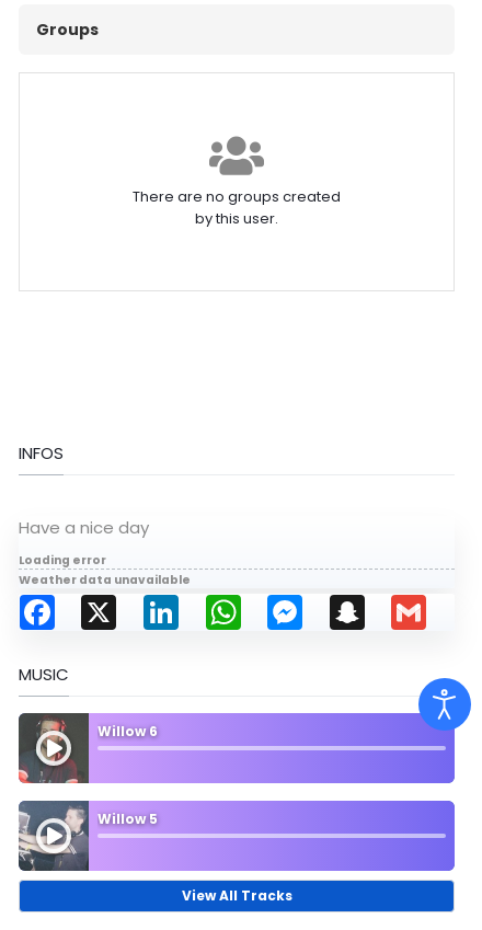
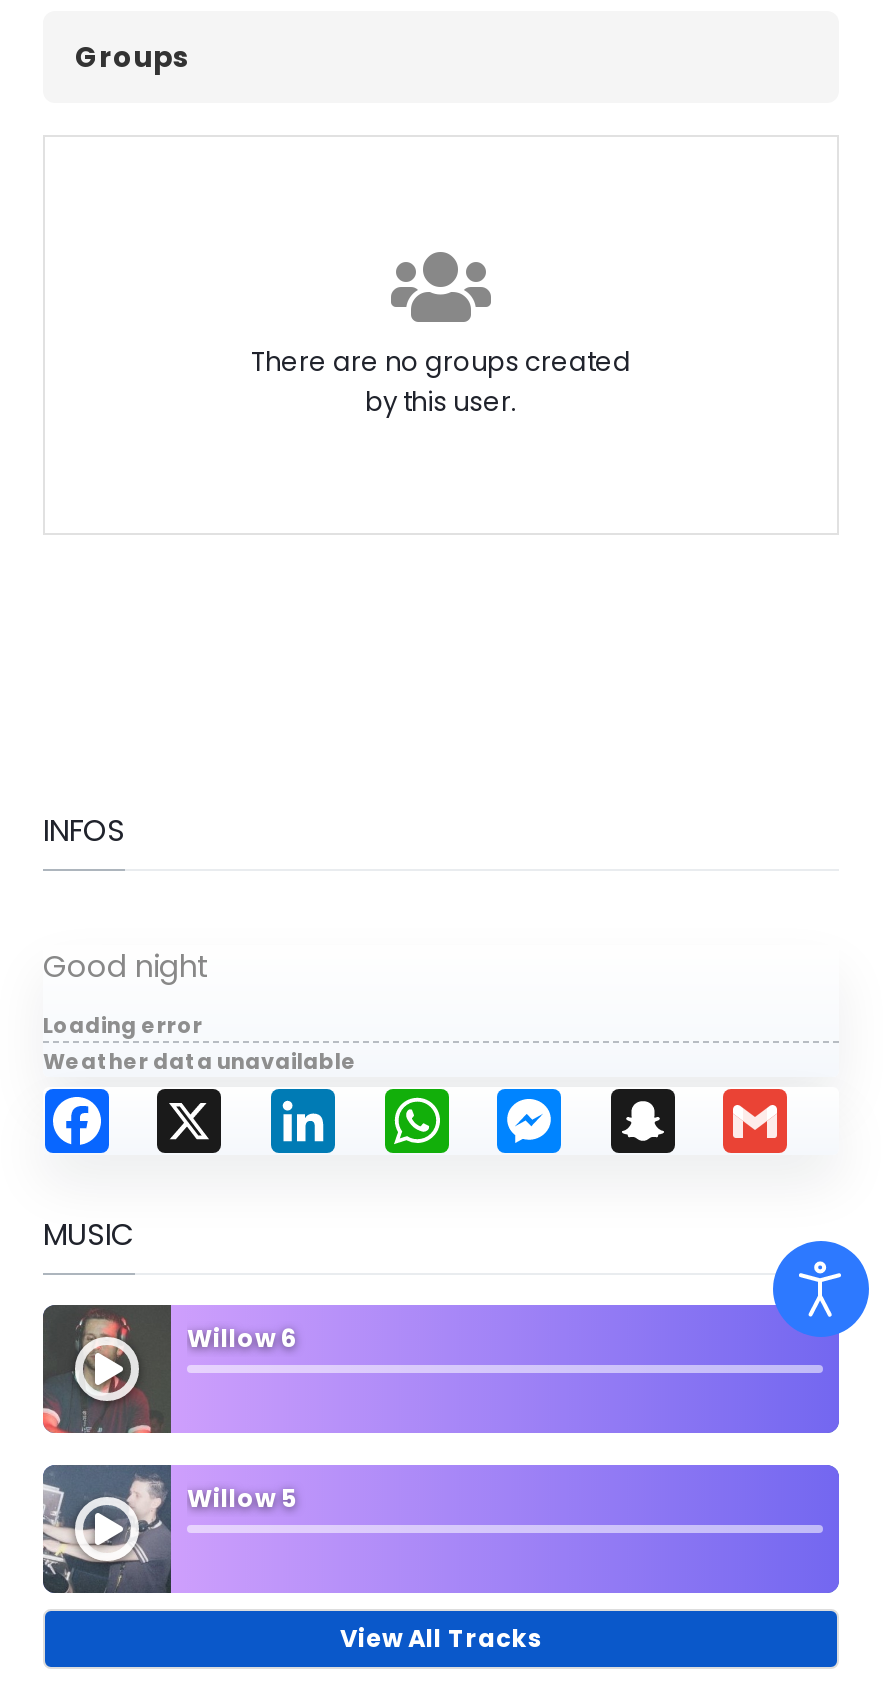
- Have a nice day
+ Good night
